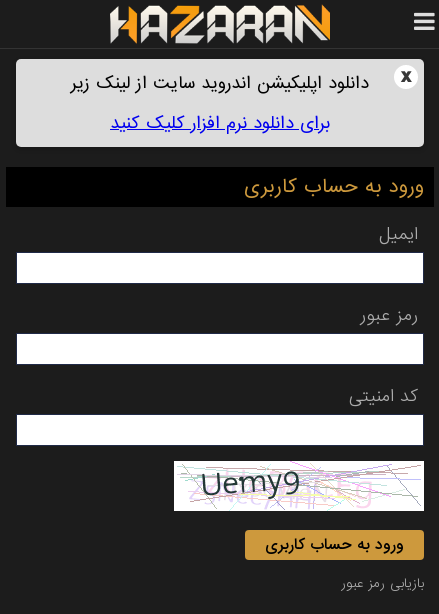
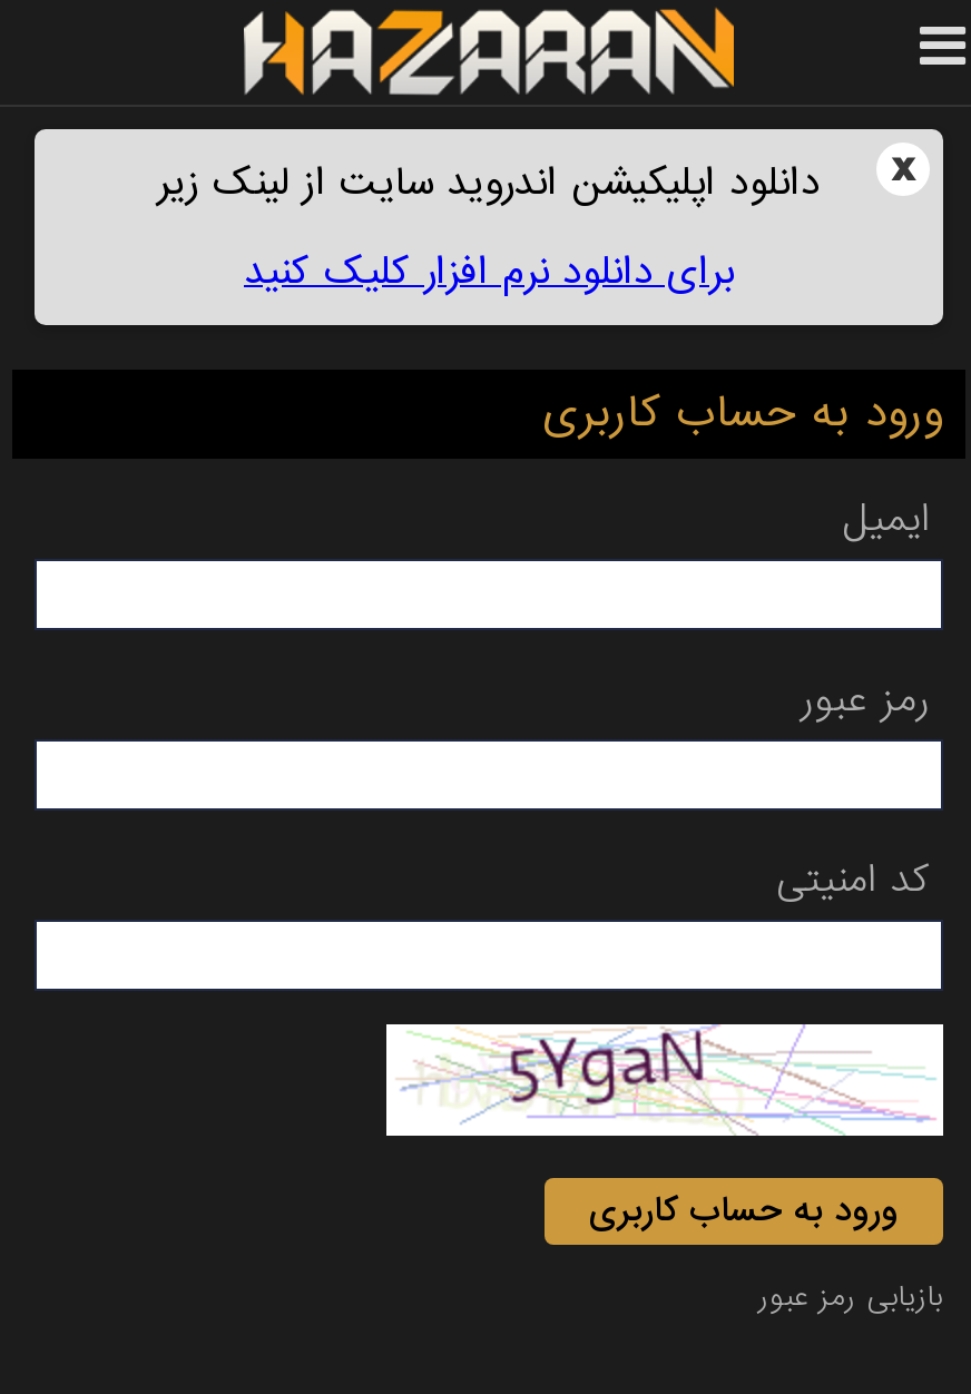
- [image]
+ [image]
